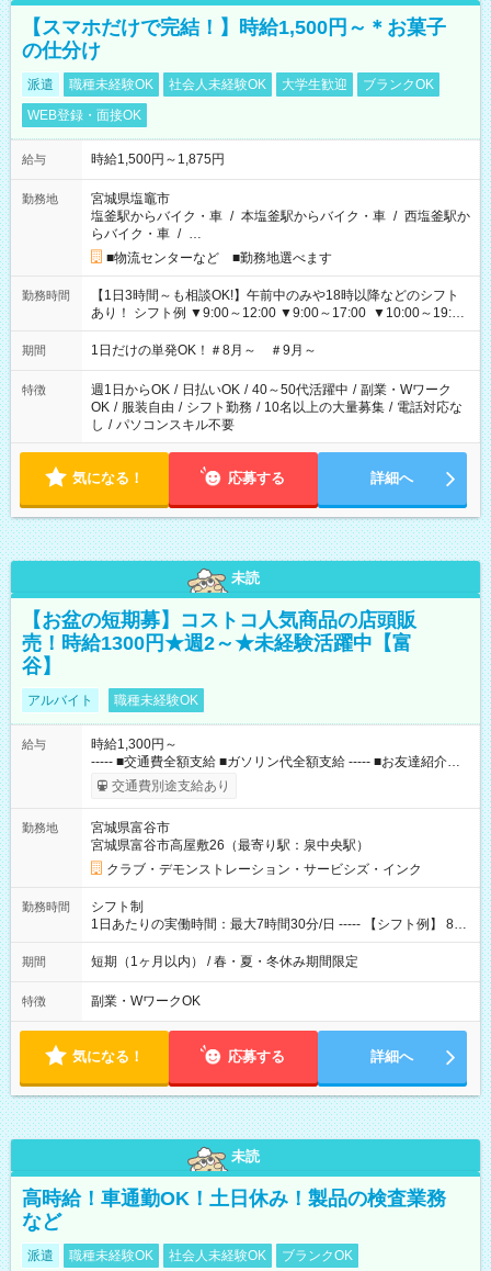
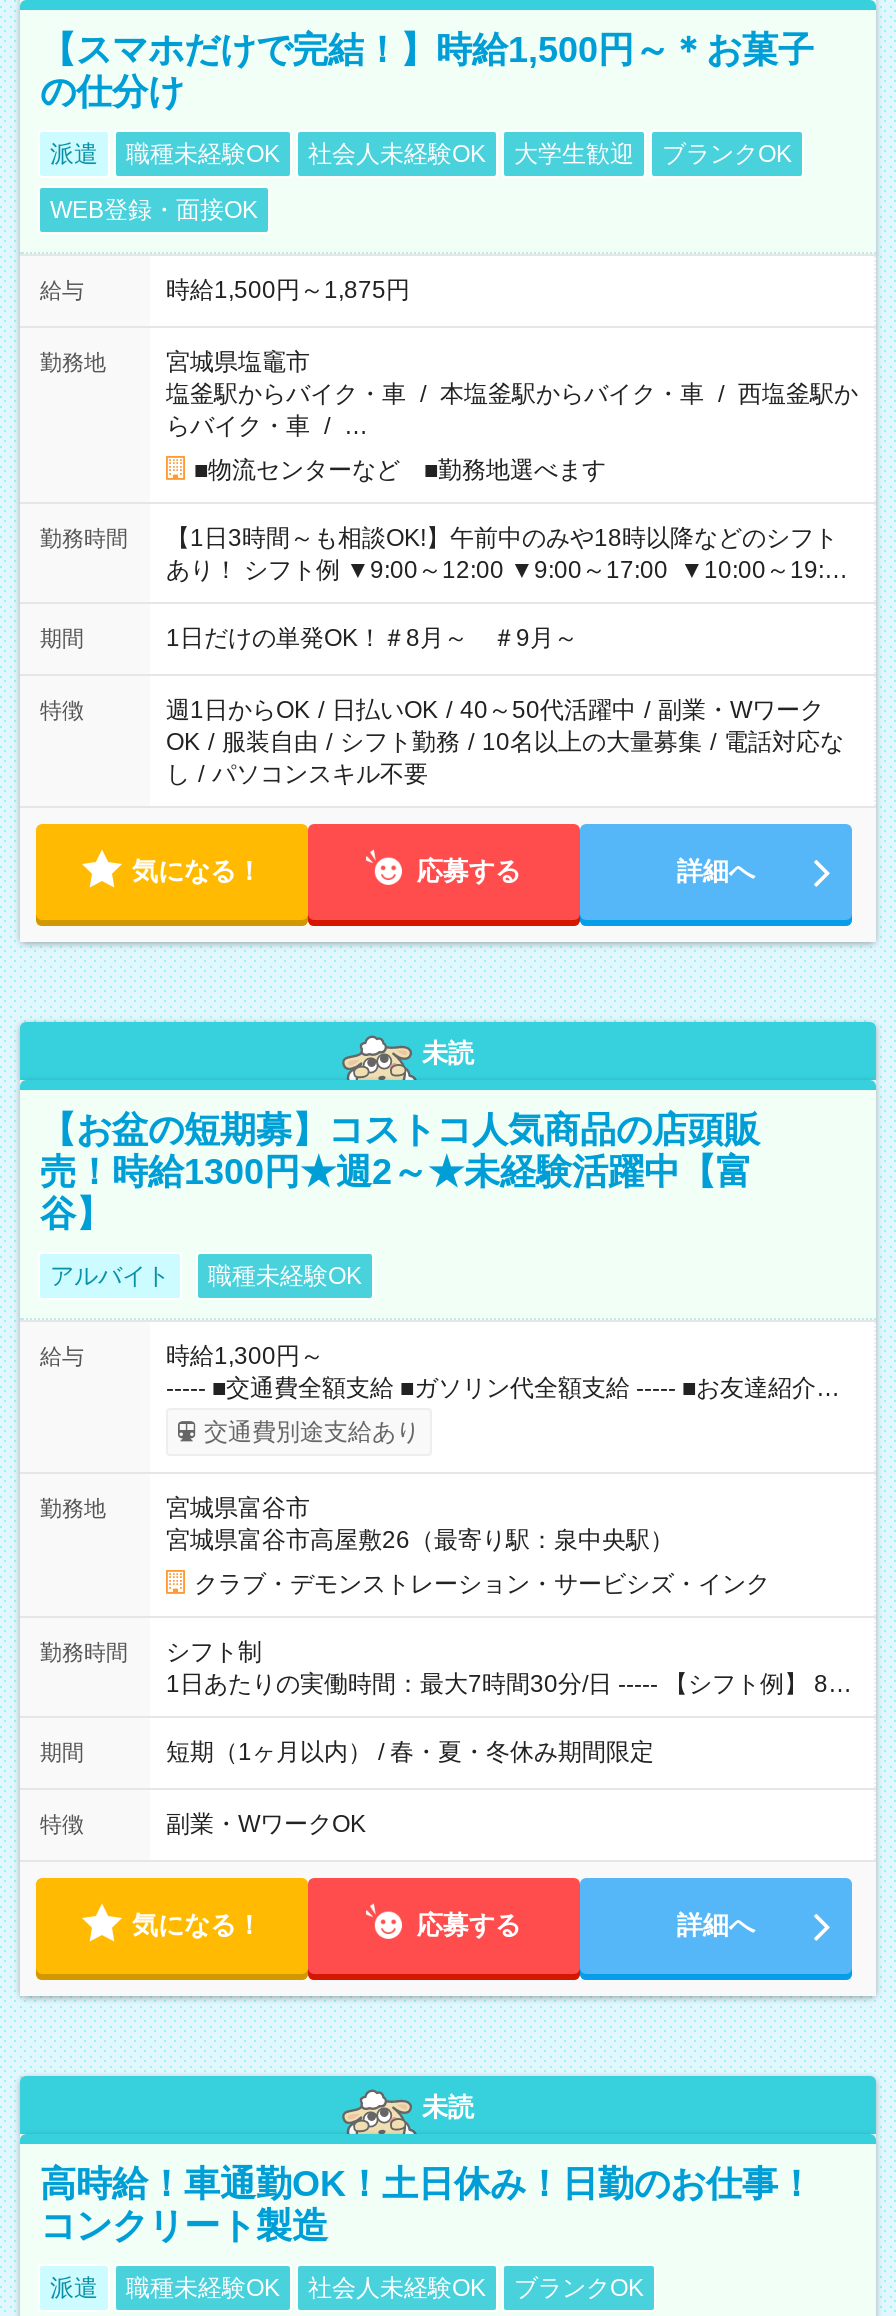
- 高時給！車通勤OK！土日休み！製品の検査業務
- など
+ 高時給！車通勤OK！土日休み！日勤のお仕事！
+ コンクリート製造
